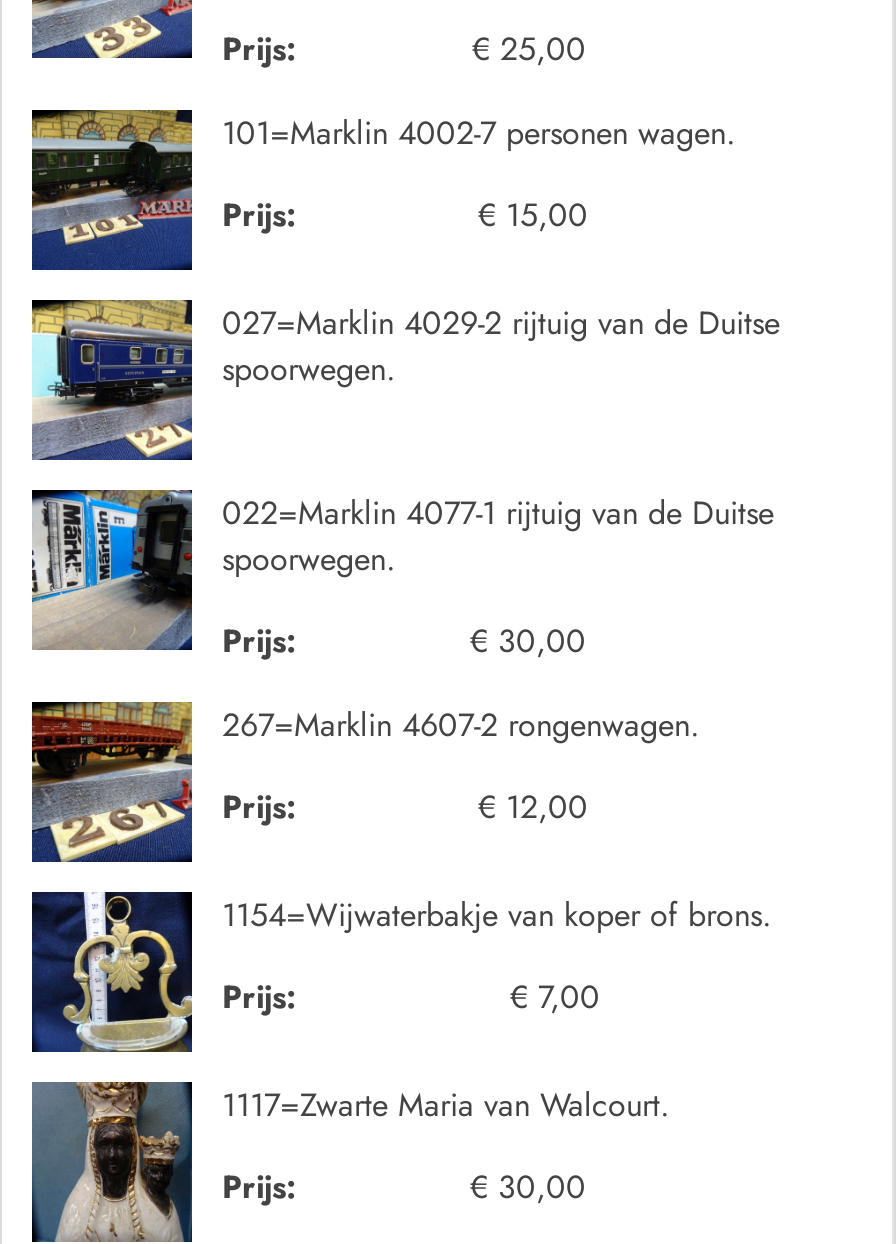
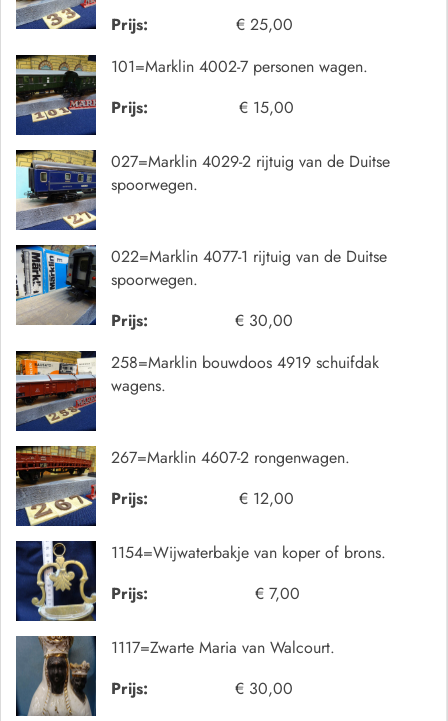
+ [image]
+ 258=Marklin bouwdoos 4919 schuifdak
+ wagens.
